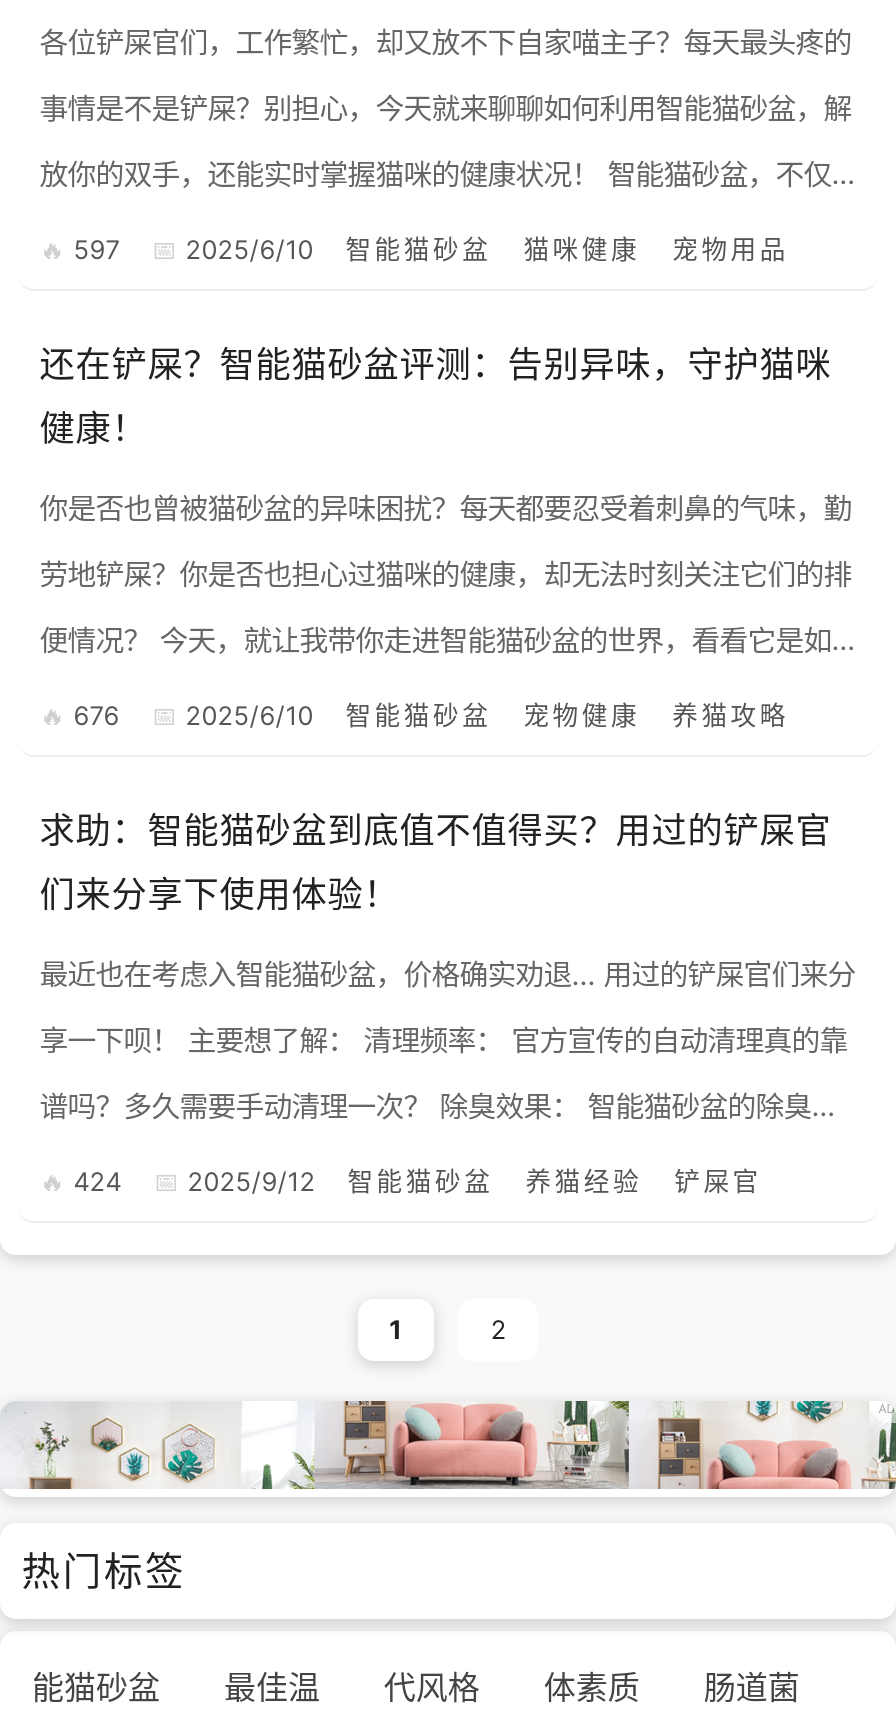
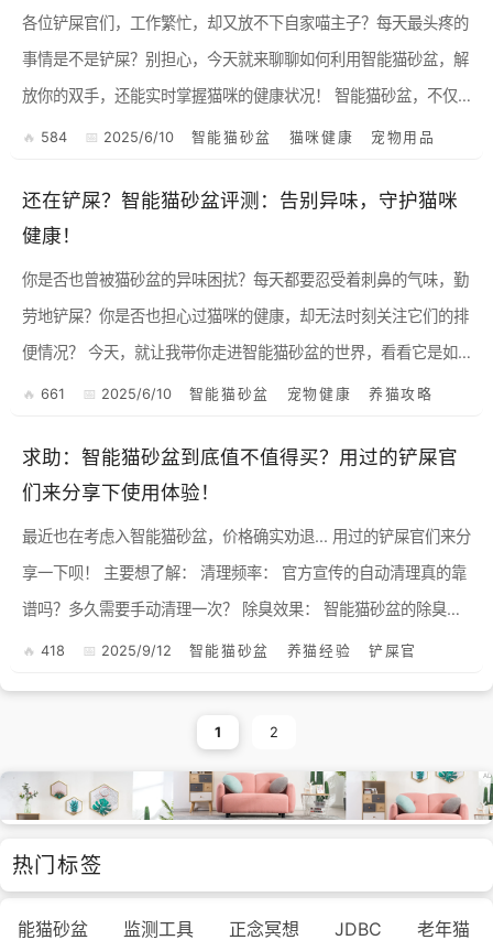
- 597
+ 584

- 676
+ 661

- 424
+ 418

- 最佳温
- 代风格
- 体素质
- 肠道菌
+ 监测工具
+ 正念冥想
+ JDBC
+ 老年猫
